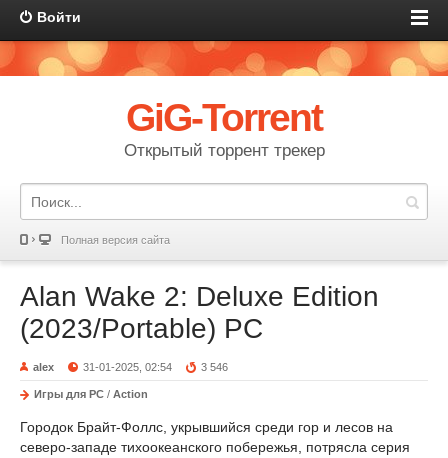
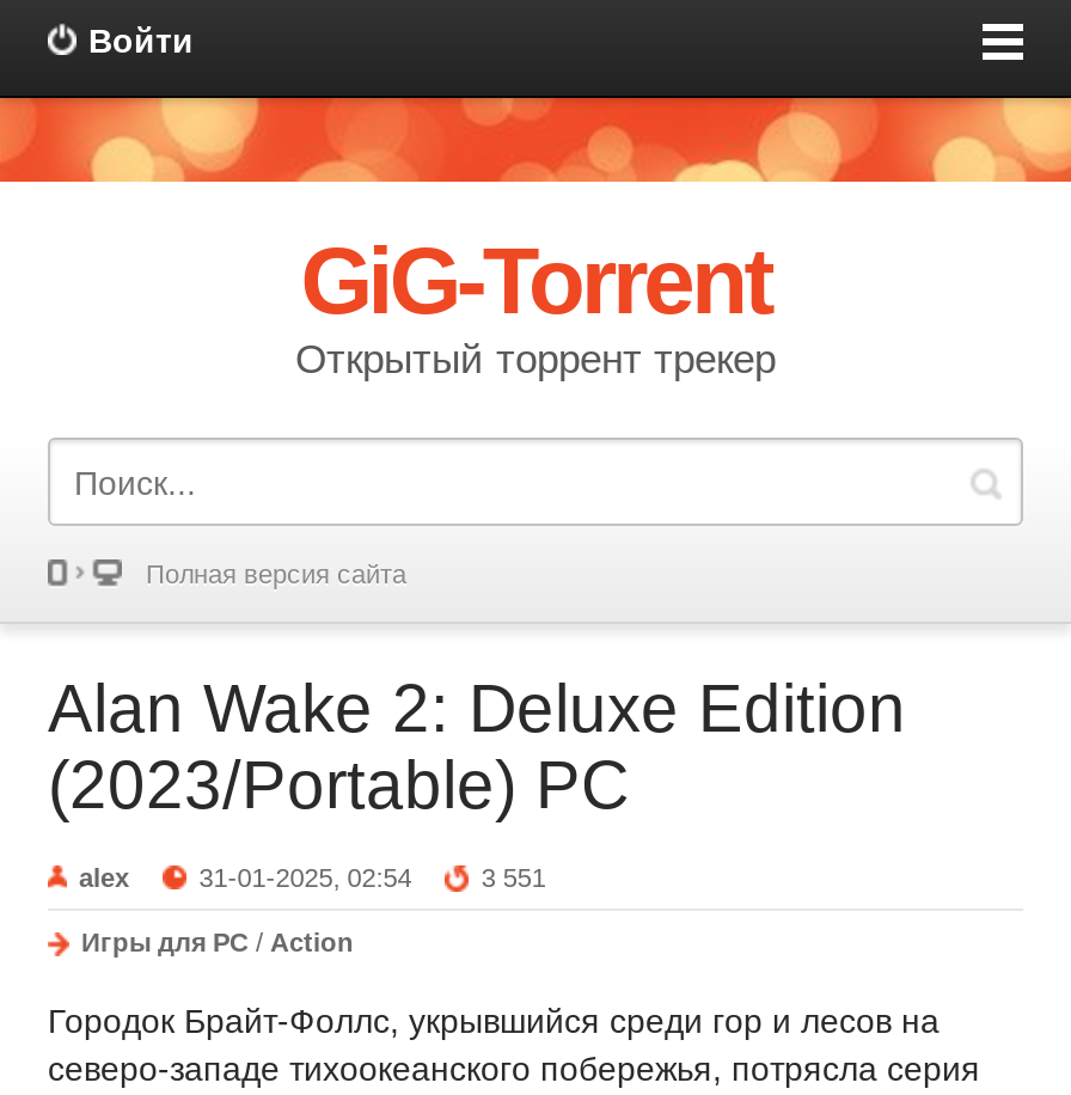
- 3 546
+ 3 551
